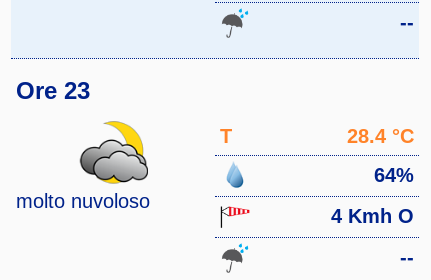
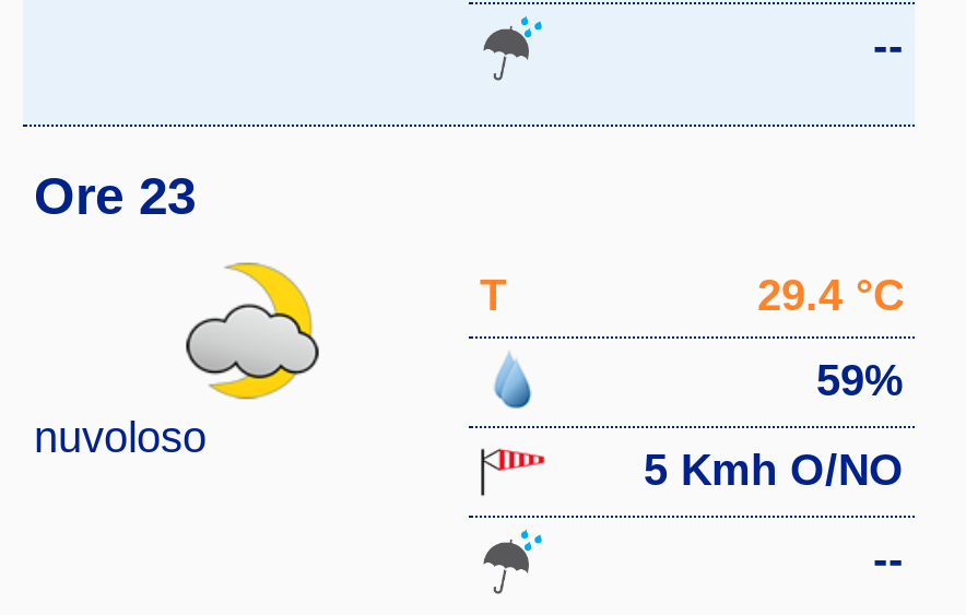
- 28.4 °C
+ 29.4 °C

- [image]
- molto nuvoloso
+ [image]
+ nuvoloso

- 64%
+ 59%

- 4 Kmh O
+ 5 Kmh O/NO
